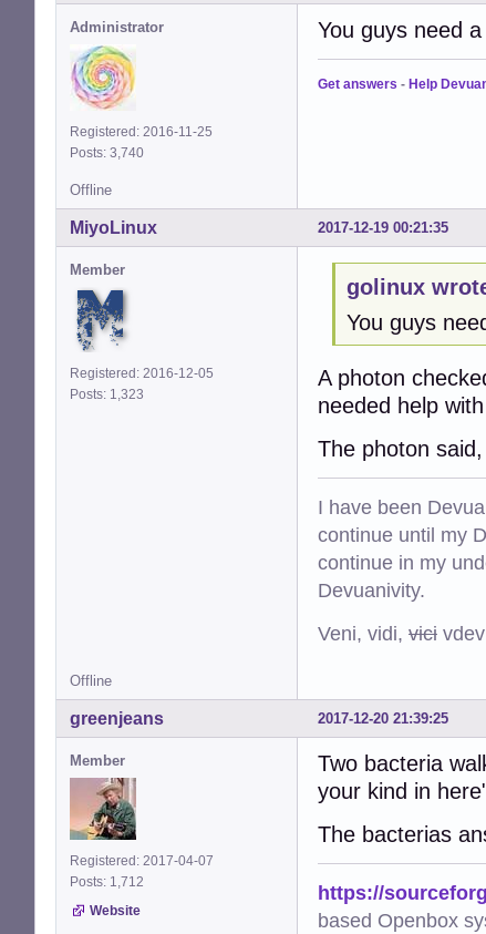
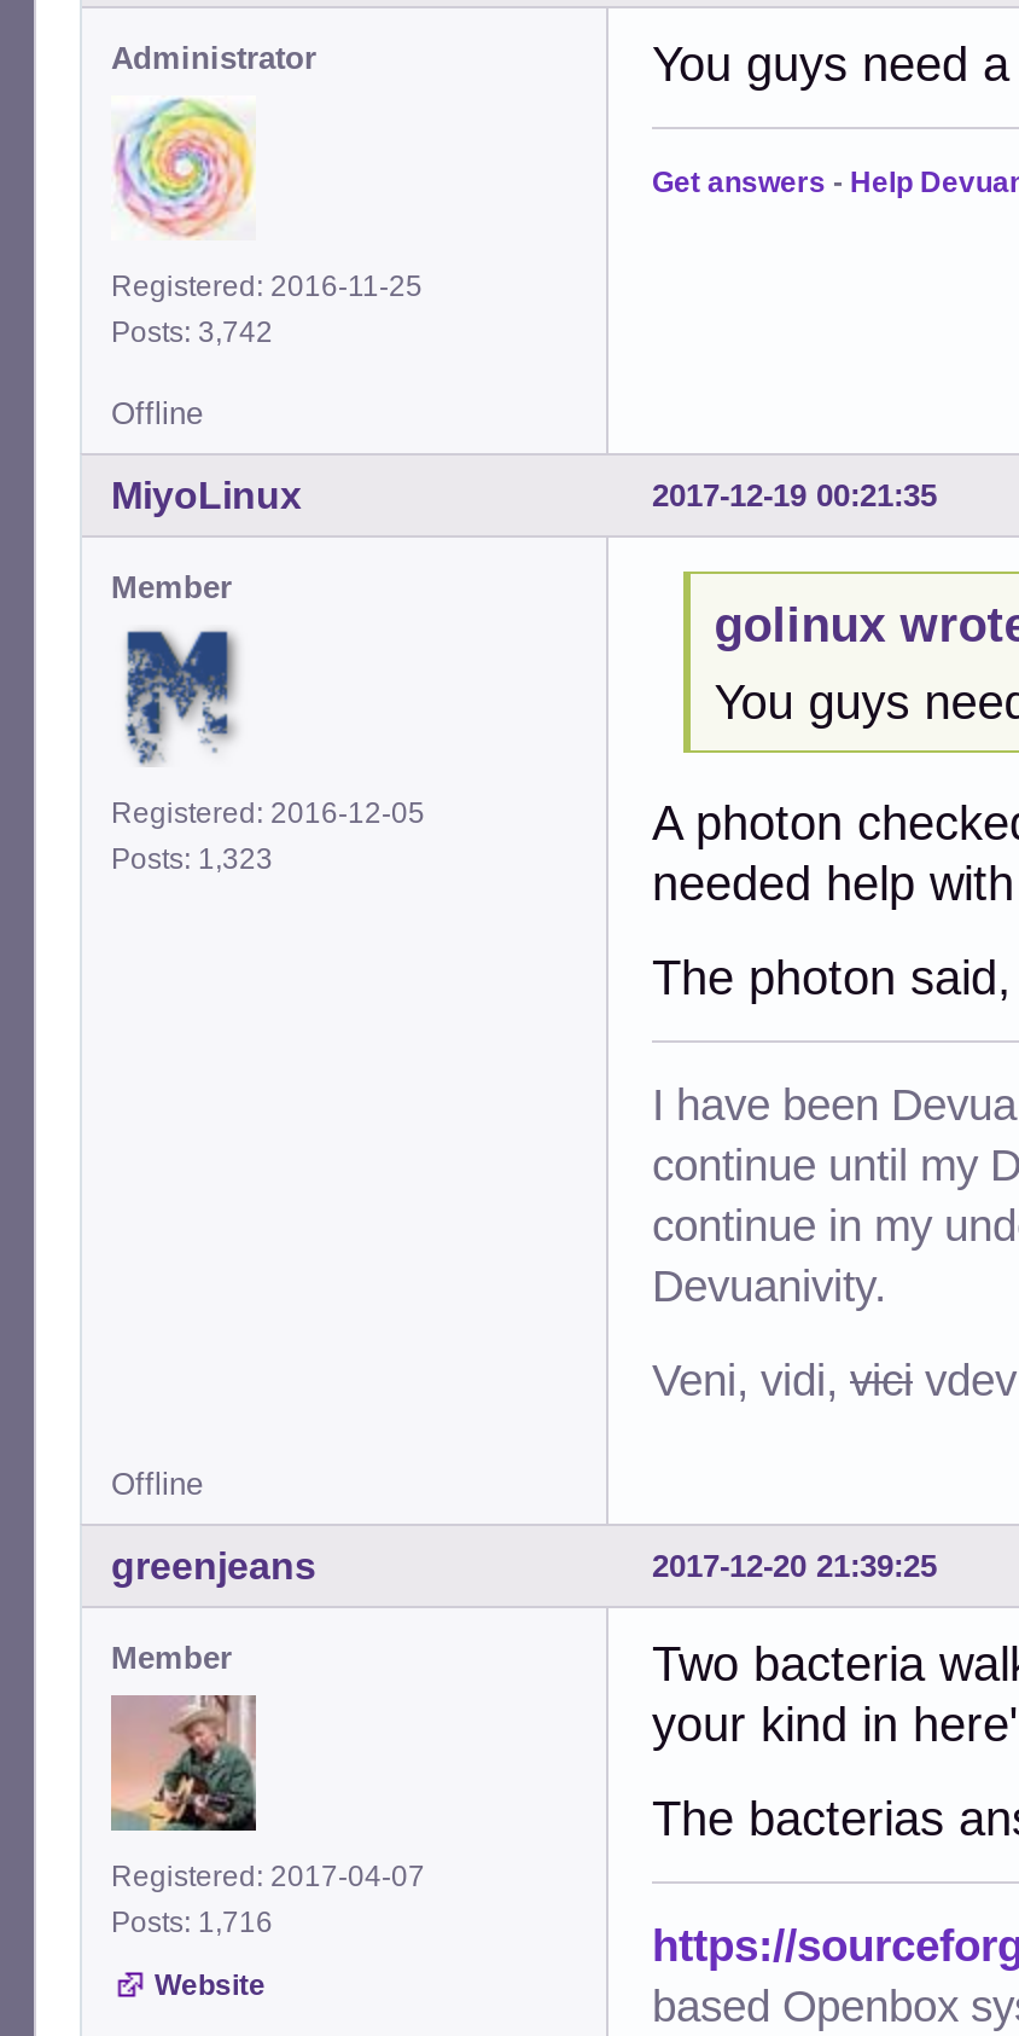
- Posts: 3,740
+ Posts: 3,742

- Posts: 1,712
+ Posts: 1,716
